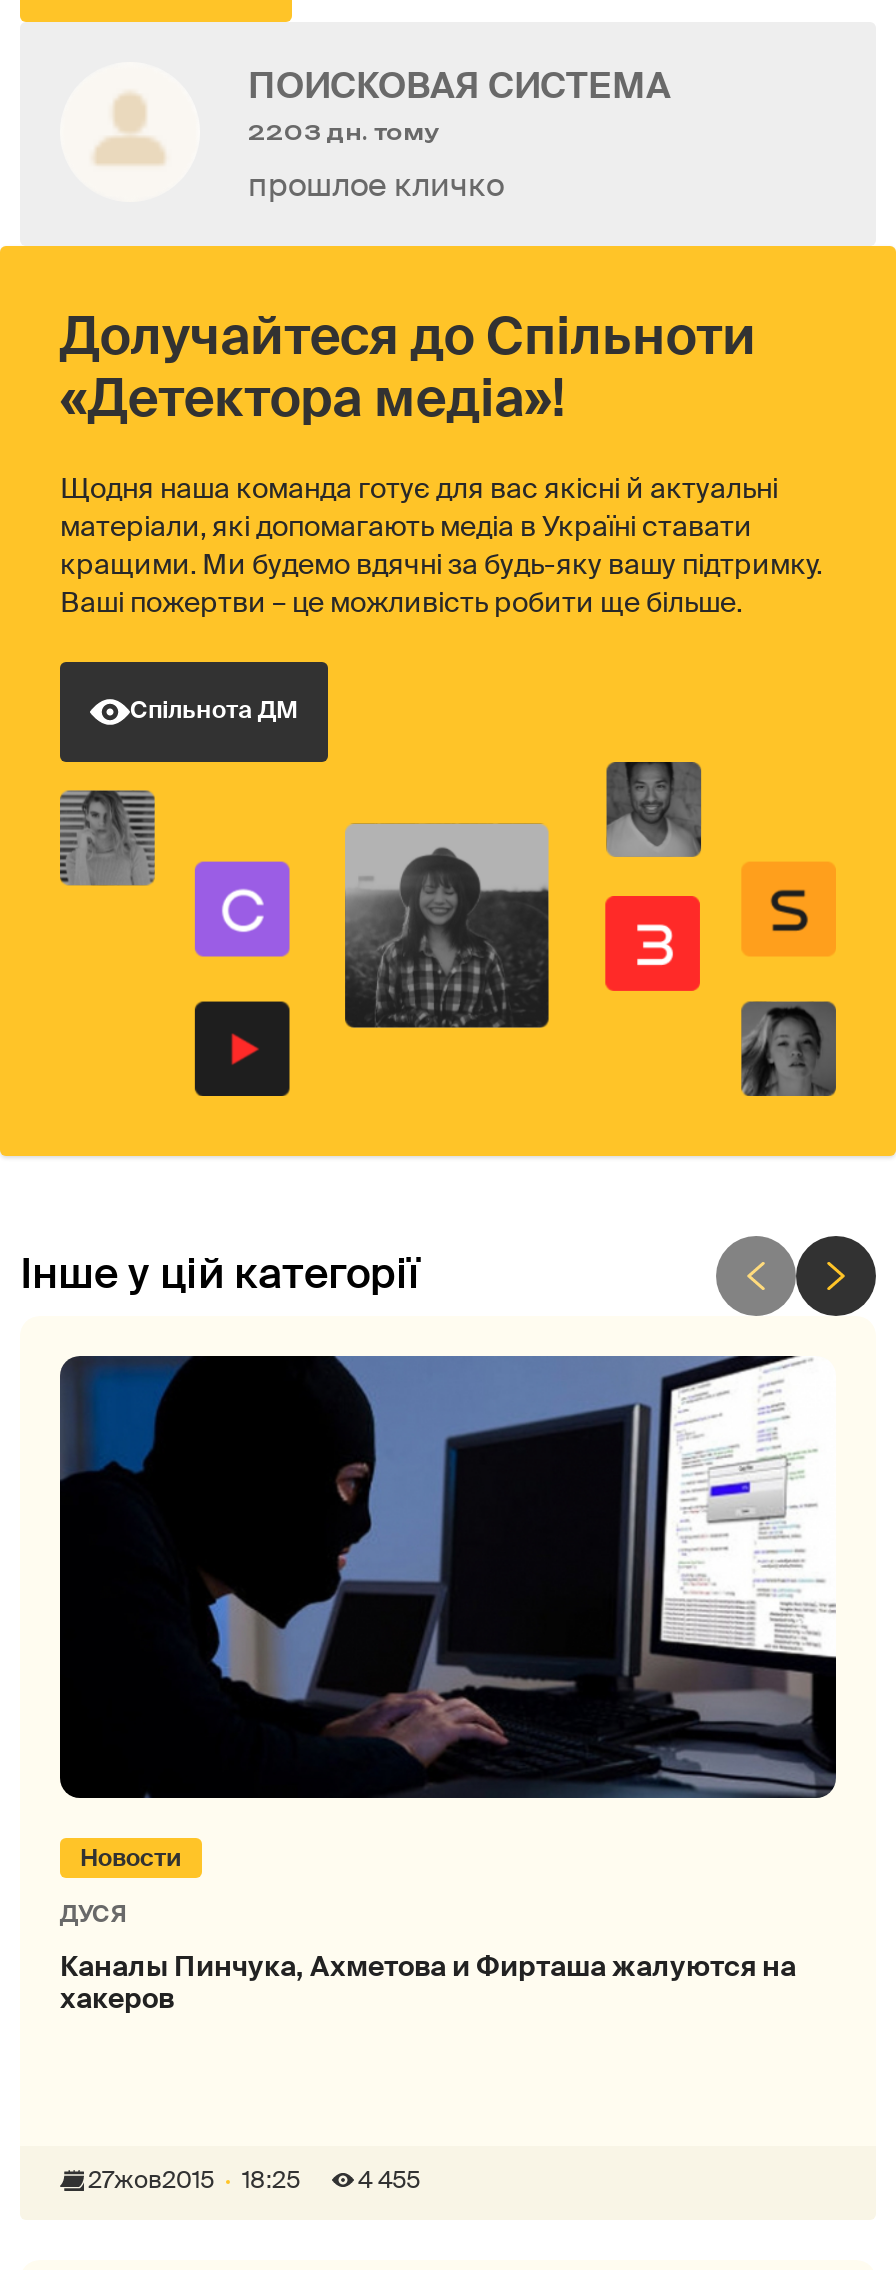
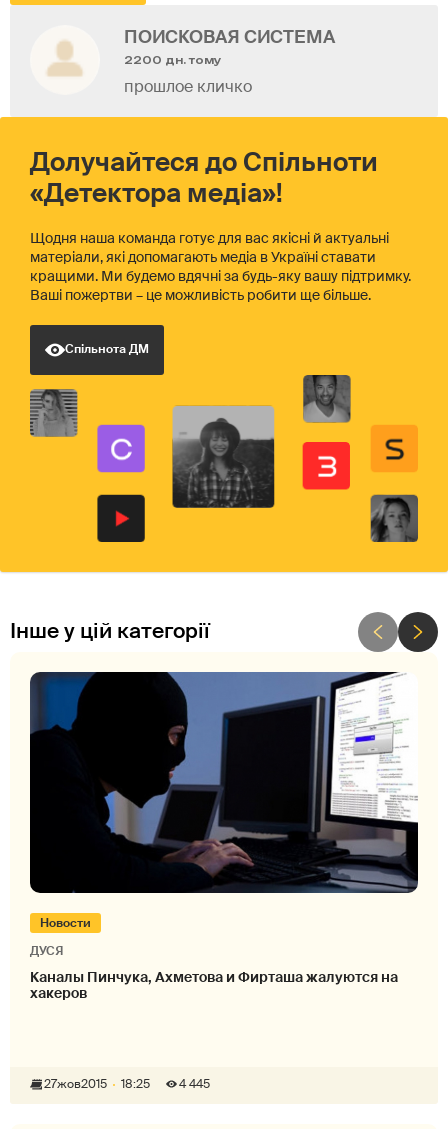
- 2203 дн. тому
+ 2200 дн. тому

- 27жов2015 18:25 4 455
+ 27жов2015 18:25 4 445
